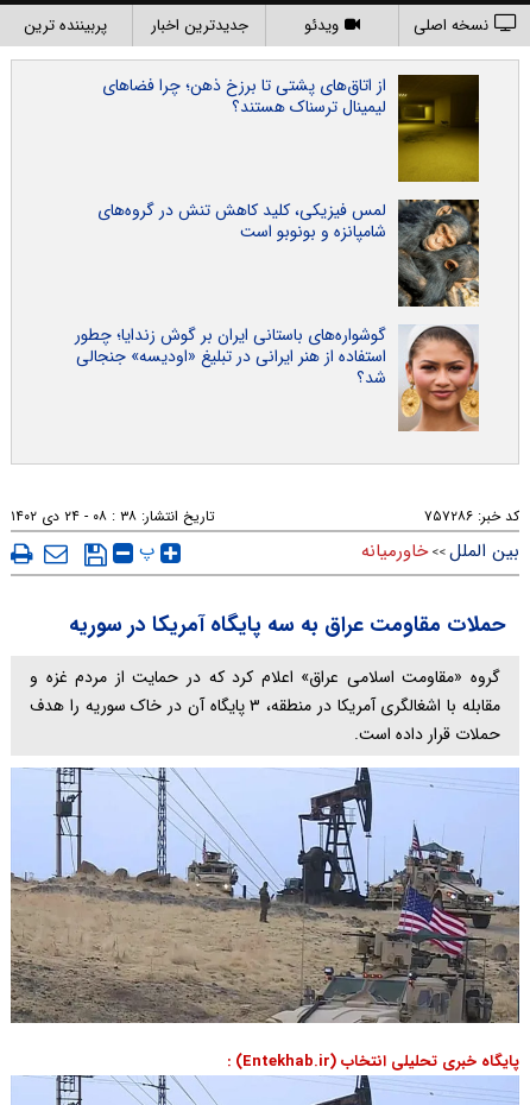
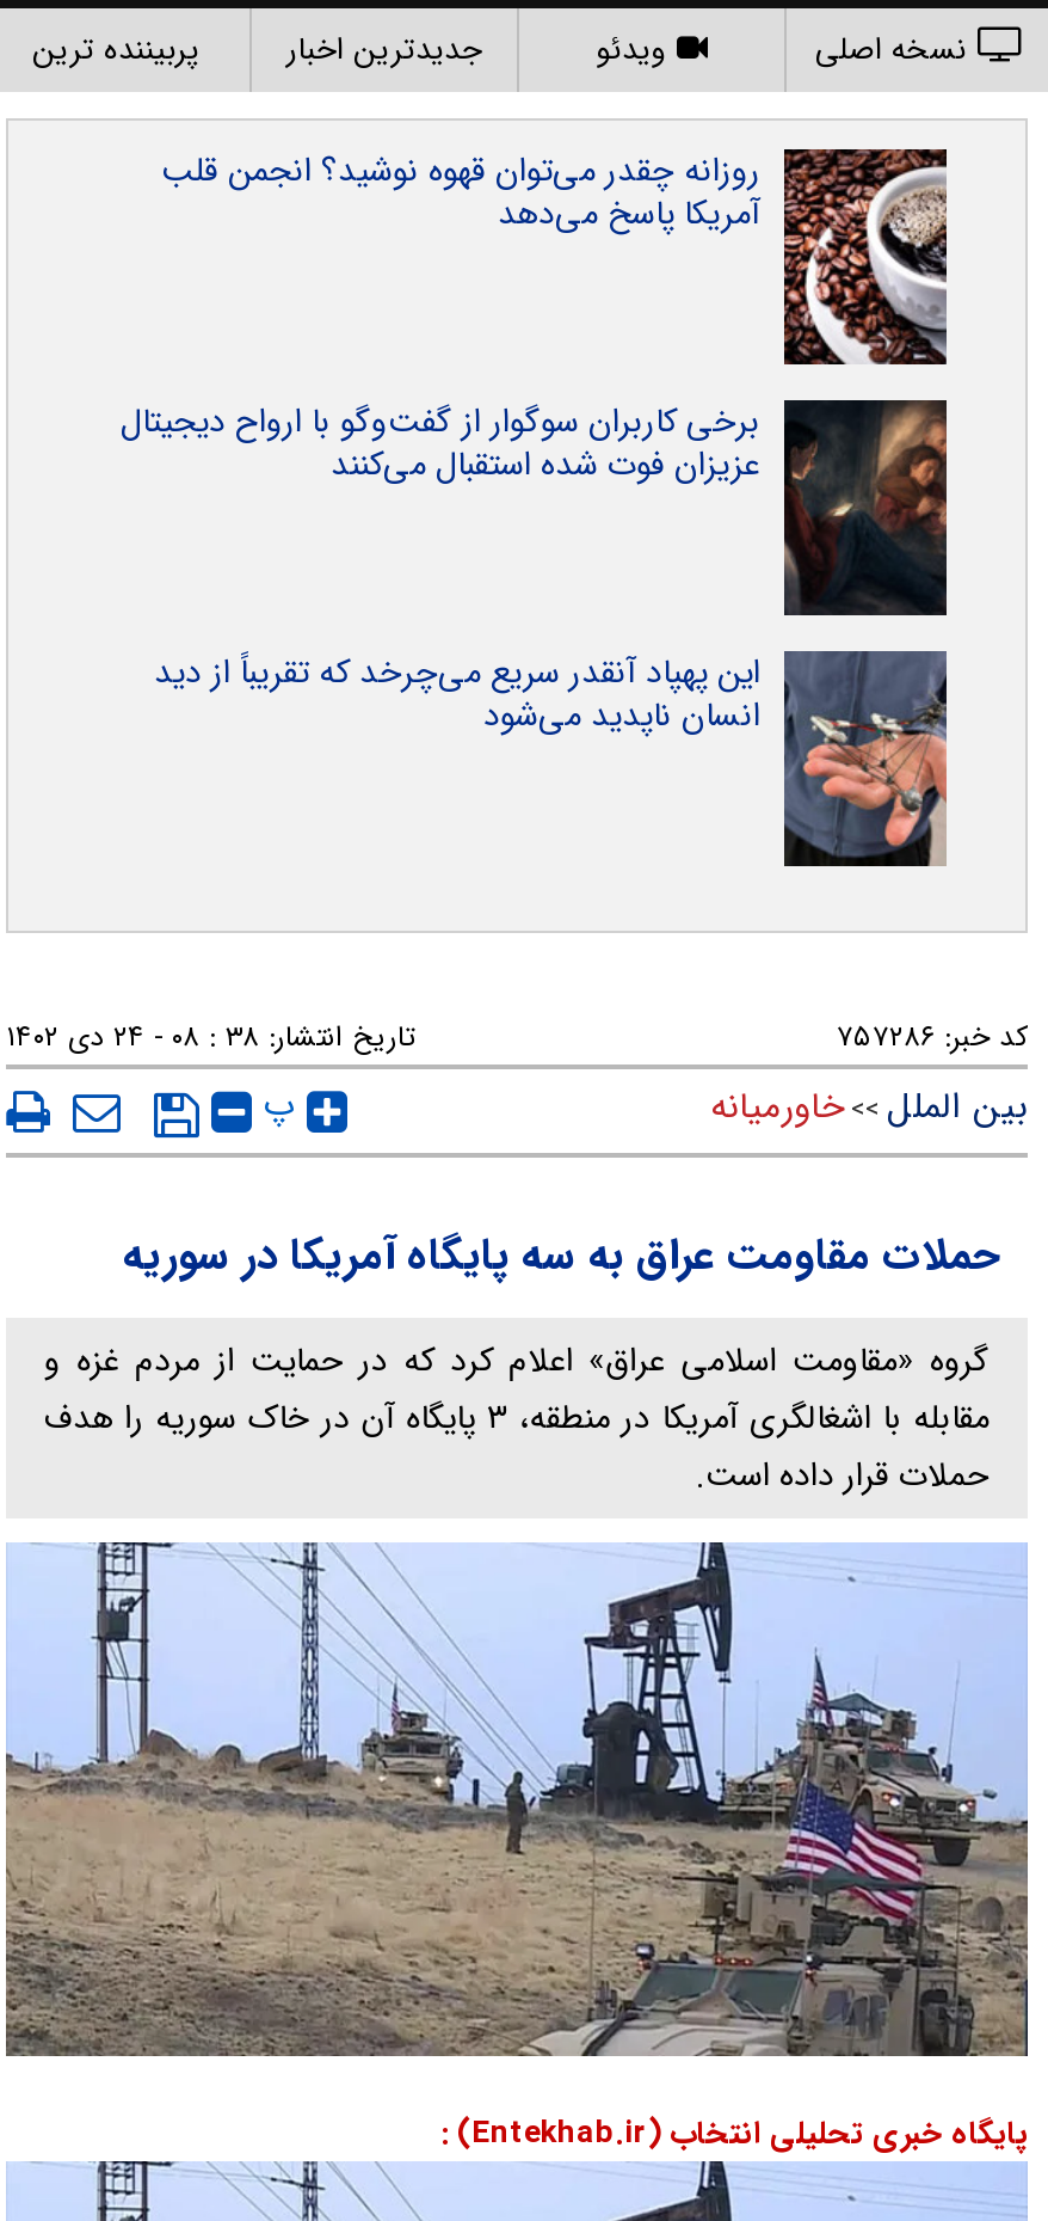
- [image]
- از اتاق‌های پشتی تا برزخ ذهن؛ چرا فضاهای
- لیمینال ترسناک هستند؟
+ [image]
+ روزانه چقدر می‌توان قهوه نوشید؟ انجمن قلب
+ آمریکا پاسخ می‌دهد

- [image]
- لمس فیزیکی، کلید کاهش تنش در گروه‌های
- شامپانزه و بونوبو است
+ [image]
+ برخی کاربران سوگوار از گفت‌وگو با ارواح دیجیتال
+ عزیزان فوت شده استقبال می‌کنند

- [image]
- گوشواره‌های باستانی ایران بر گوش زندایا؛ چطور
- استفاده از هنر ایرانی در تبلیغ «اودیسه» جنجالی
- شد؟
+ [image]
+ این پهپاد آنقدر سریع می‌چرخد که تقریباً از دید
+ انسان ناپدید می‌شود
